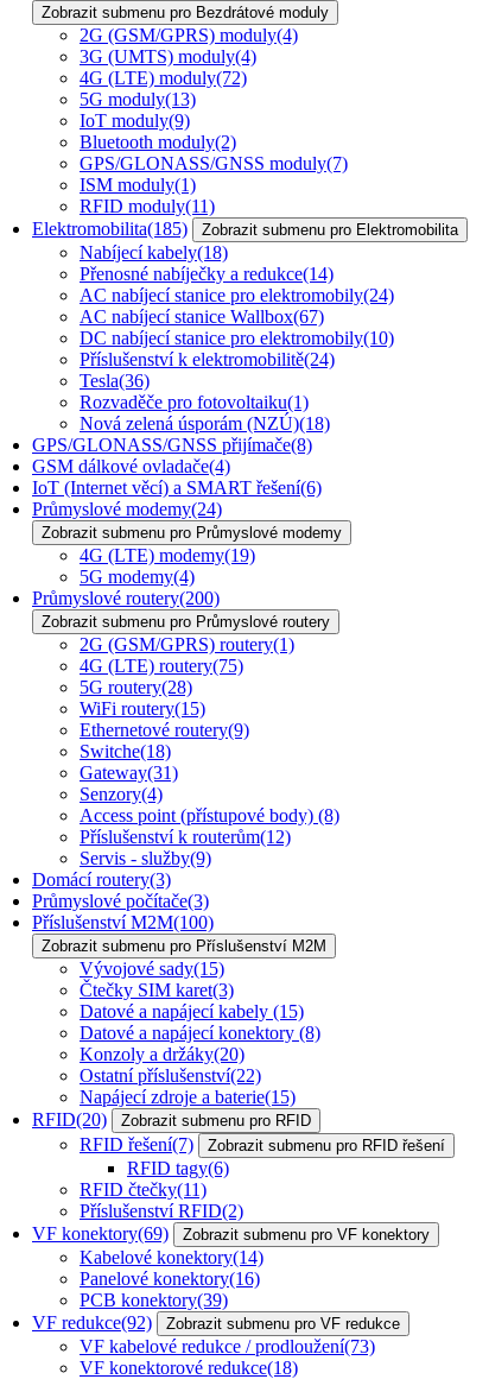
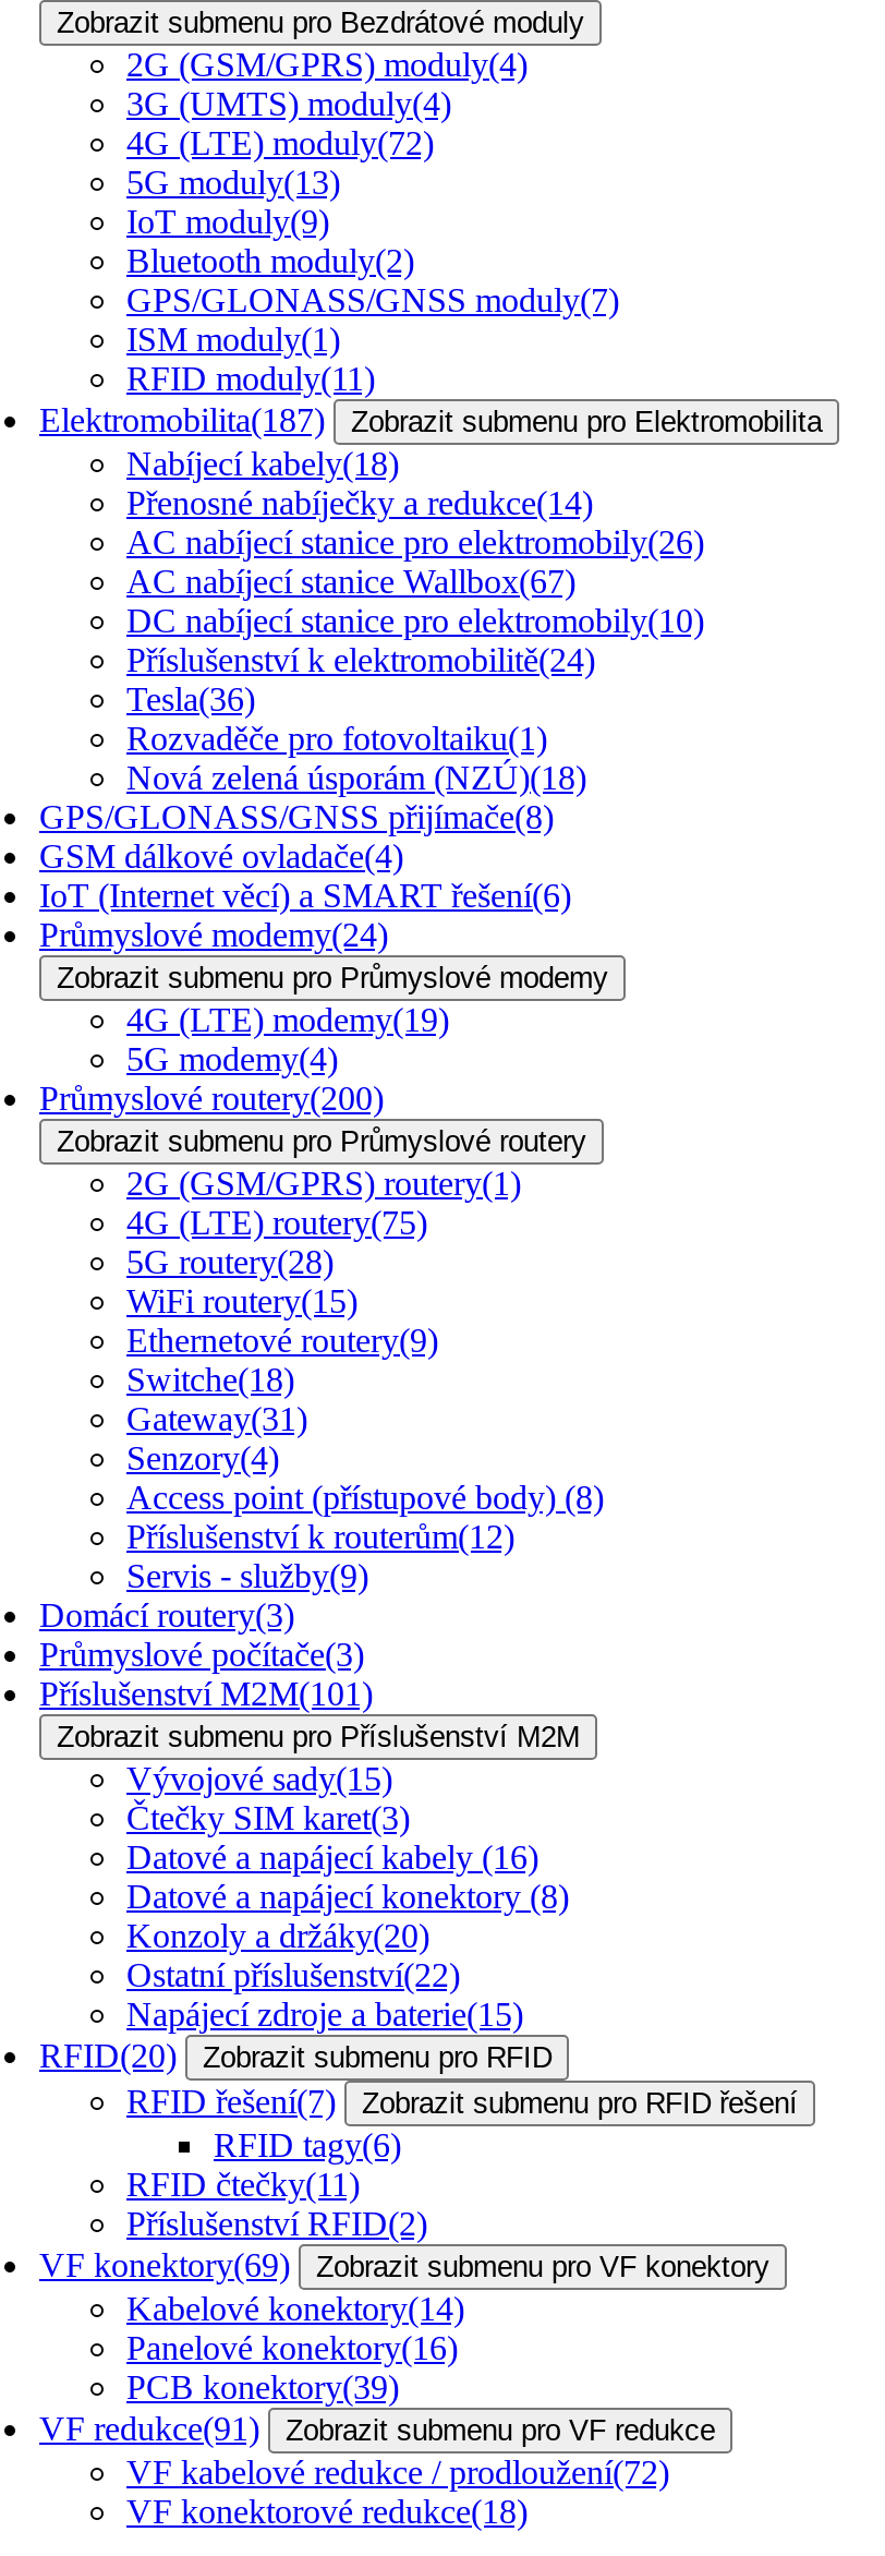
- Elektromobilita(185)
+ Elektromobilita(187)

- AC nabíjecí stanice pro elektromobily(24)
+ AC nabíjecí stanice pro elektromobily(26)

- Příslušenství M2M(100)
+ Příslušenství M2M(101)

- Datové a napájecí kabely (15)
+ Datové a napájecí kabely (16)

- VF redukce(92) Zobrazit submenu pro VF redukce
+ VF redukce(91) Zobrazit submenu pro VF redukce

- VF kabelové redukce / prodloužení(73)
+ VF kabelové redukce / prodloužení(72)
